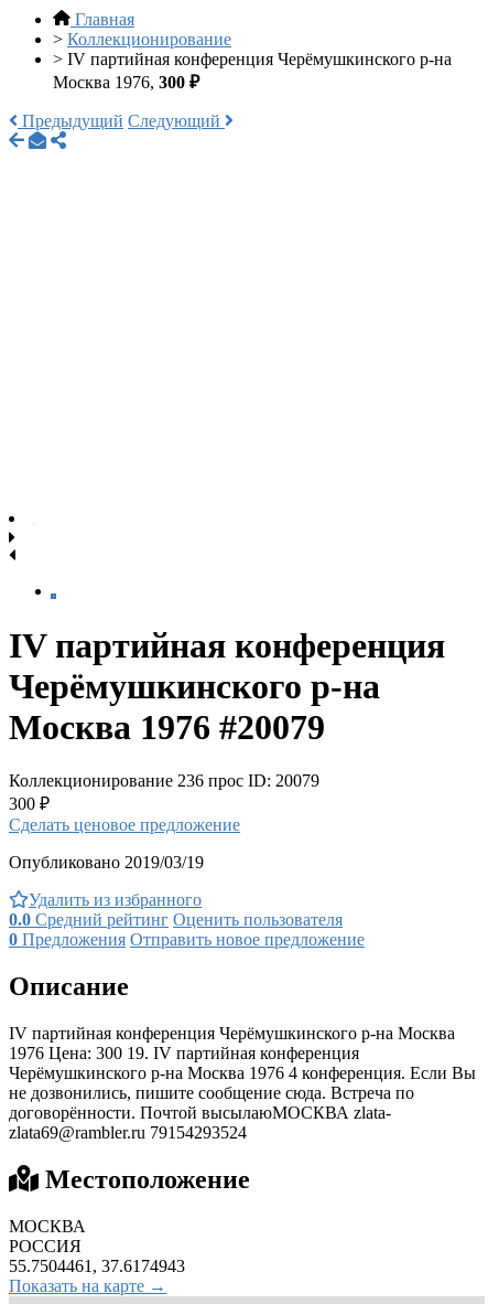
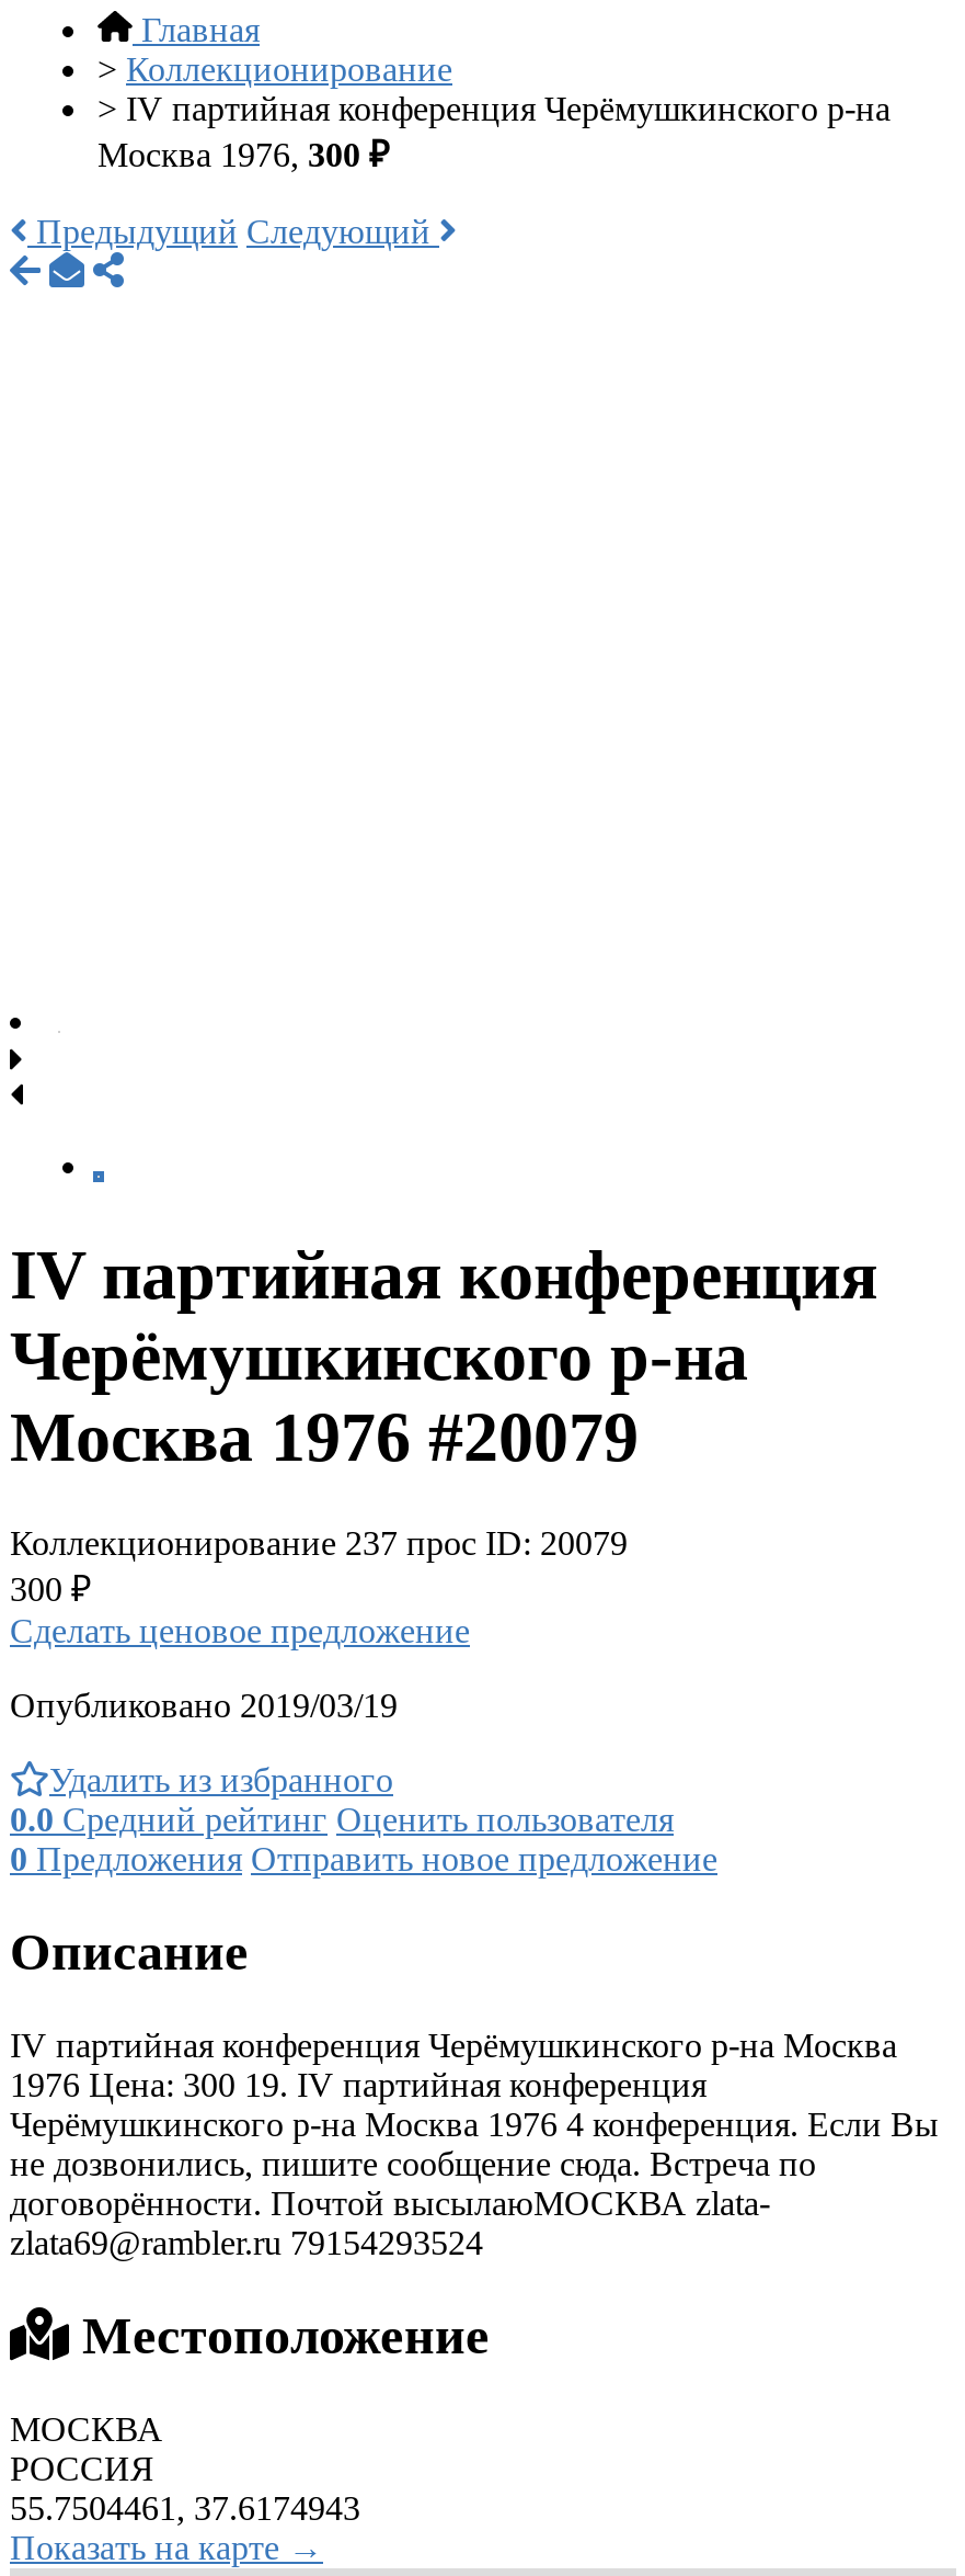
- Коллекционирование 236 прос ID: 20079
+ Коллекционирование 237 прос ID: 20079
